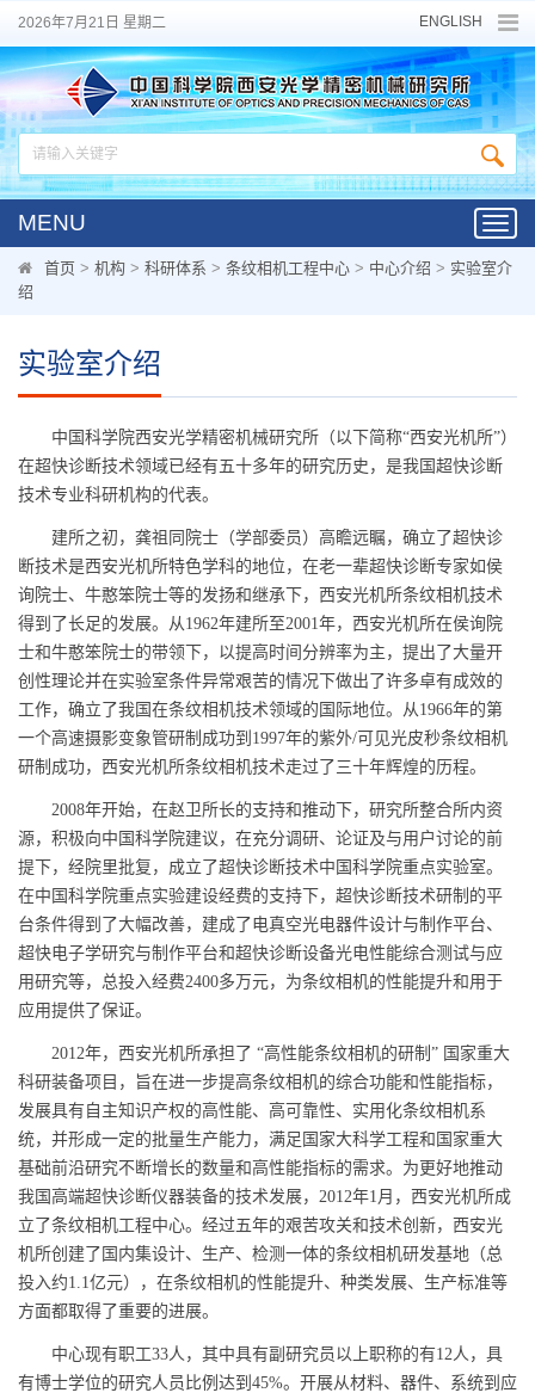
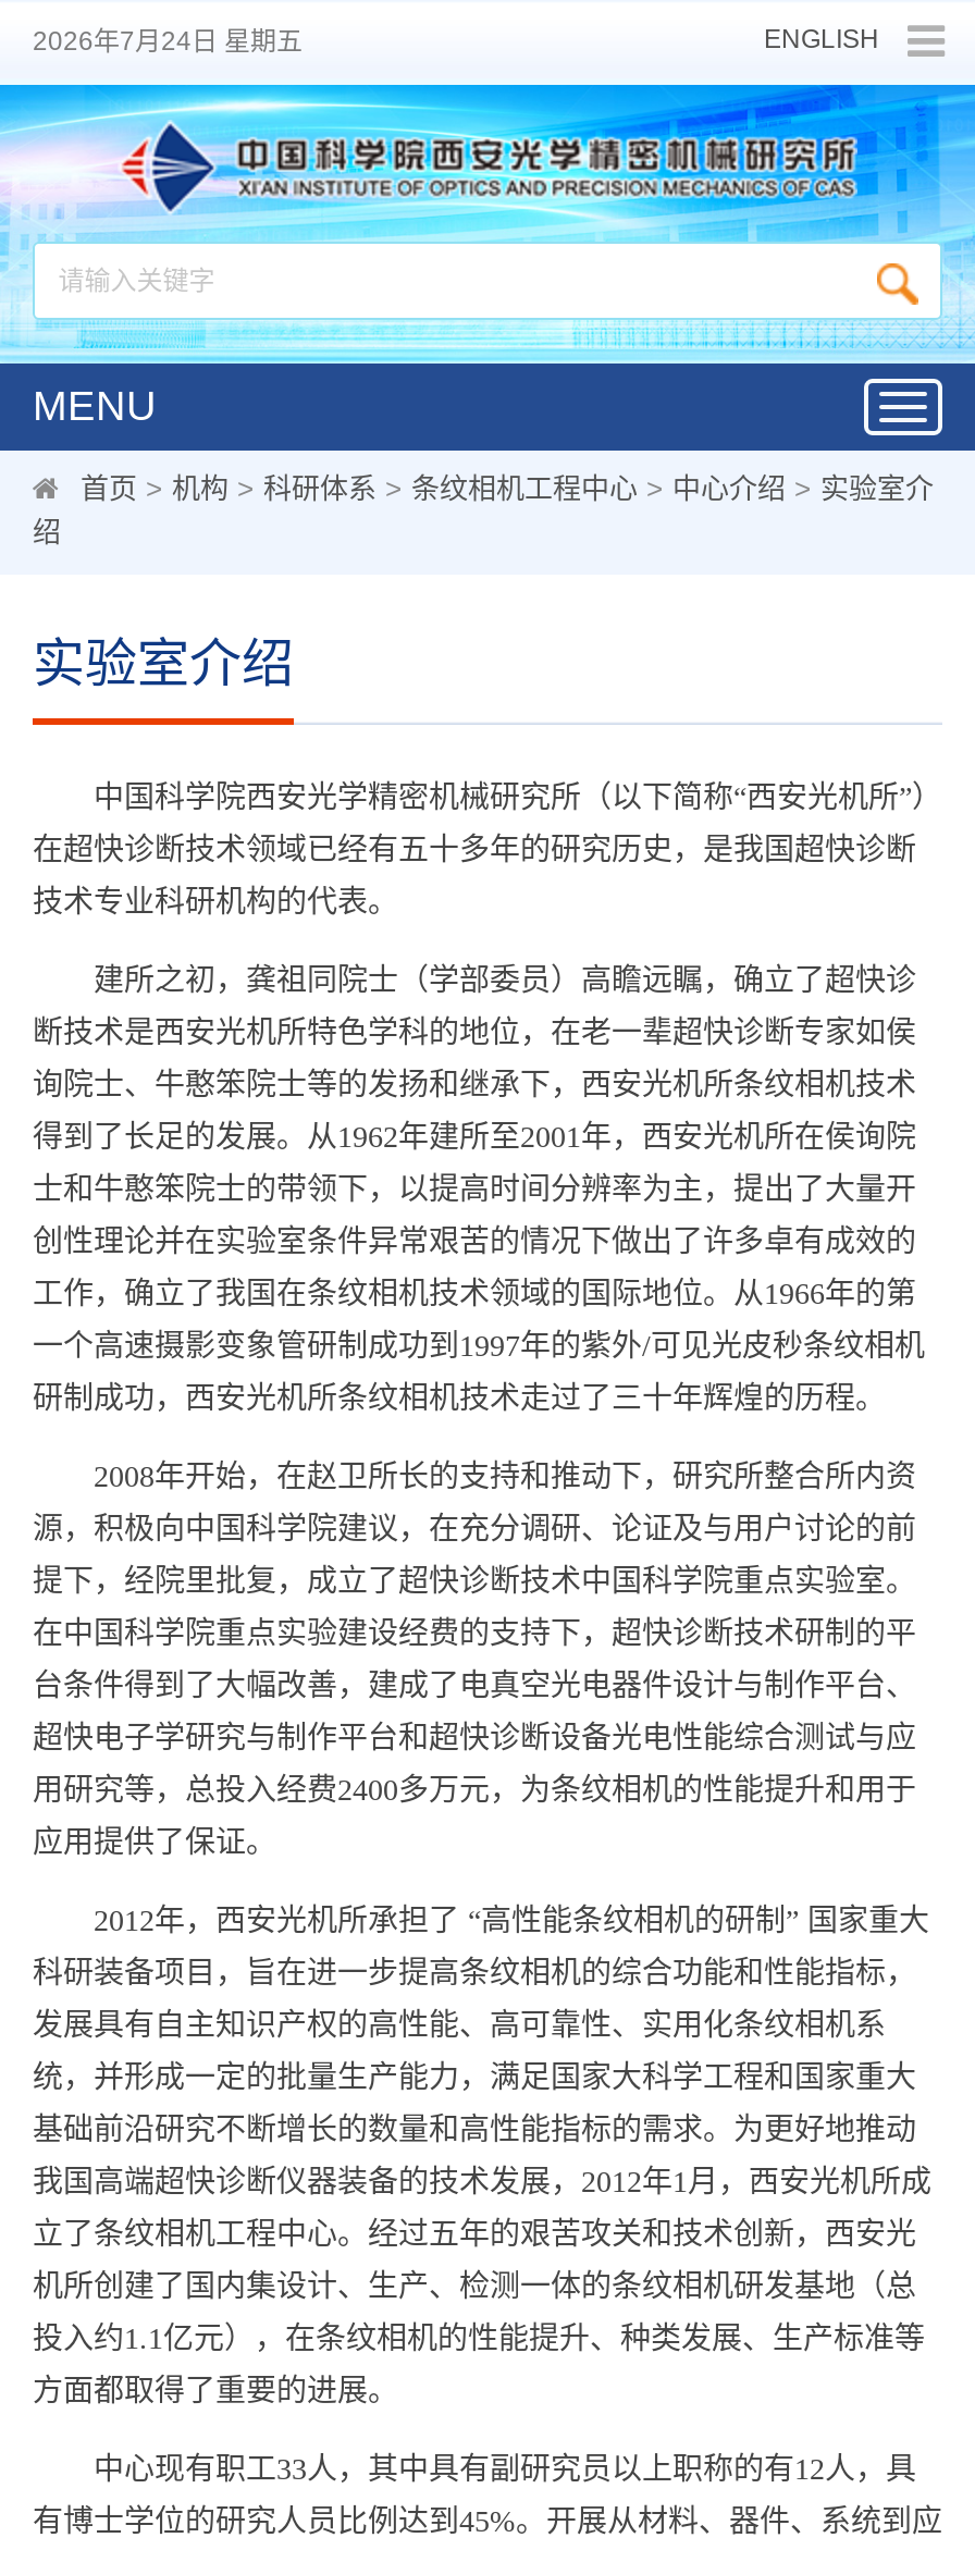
- 2026年7月21日 星期二
+ 2026年7月24日 星期五
